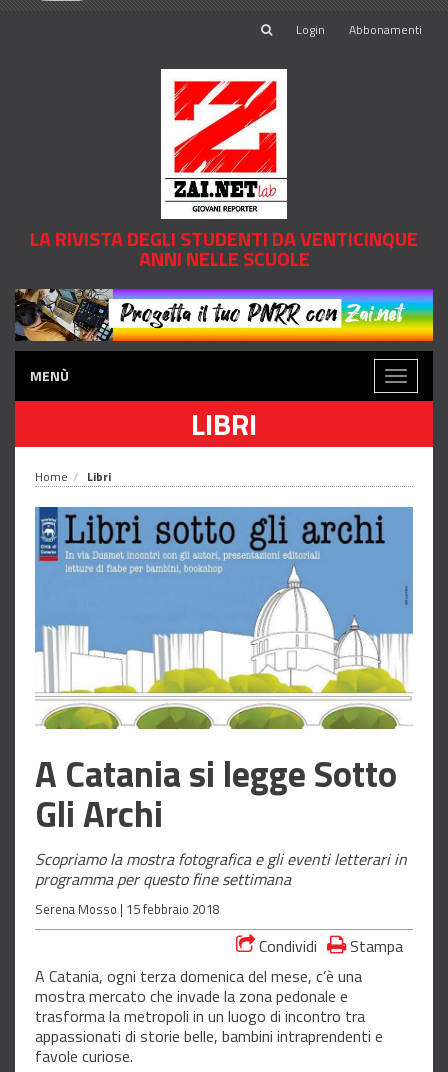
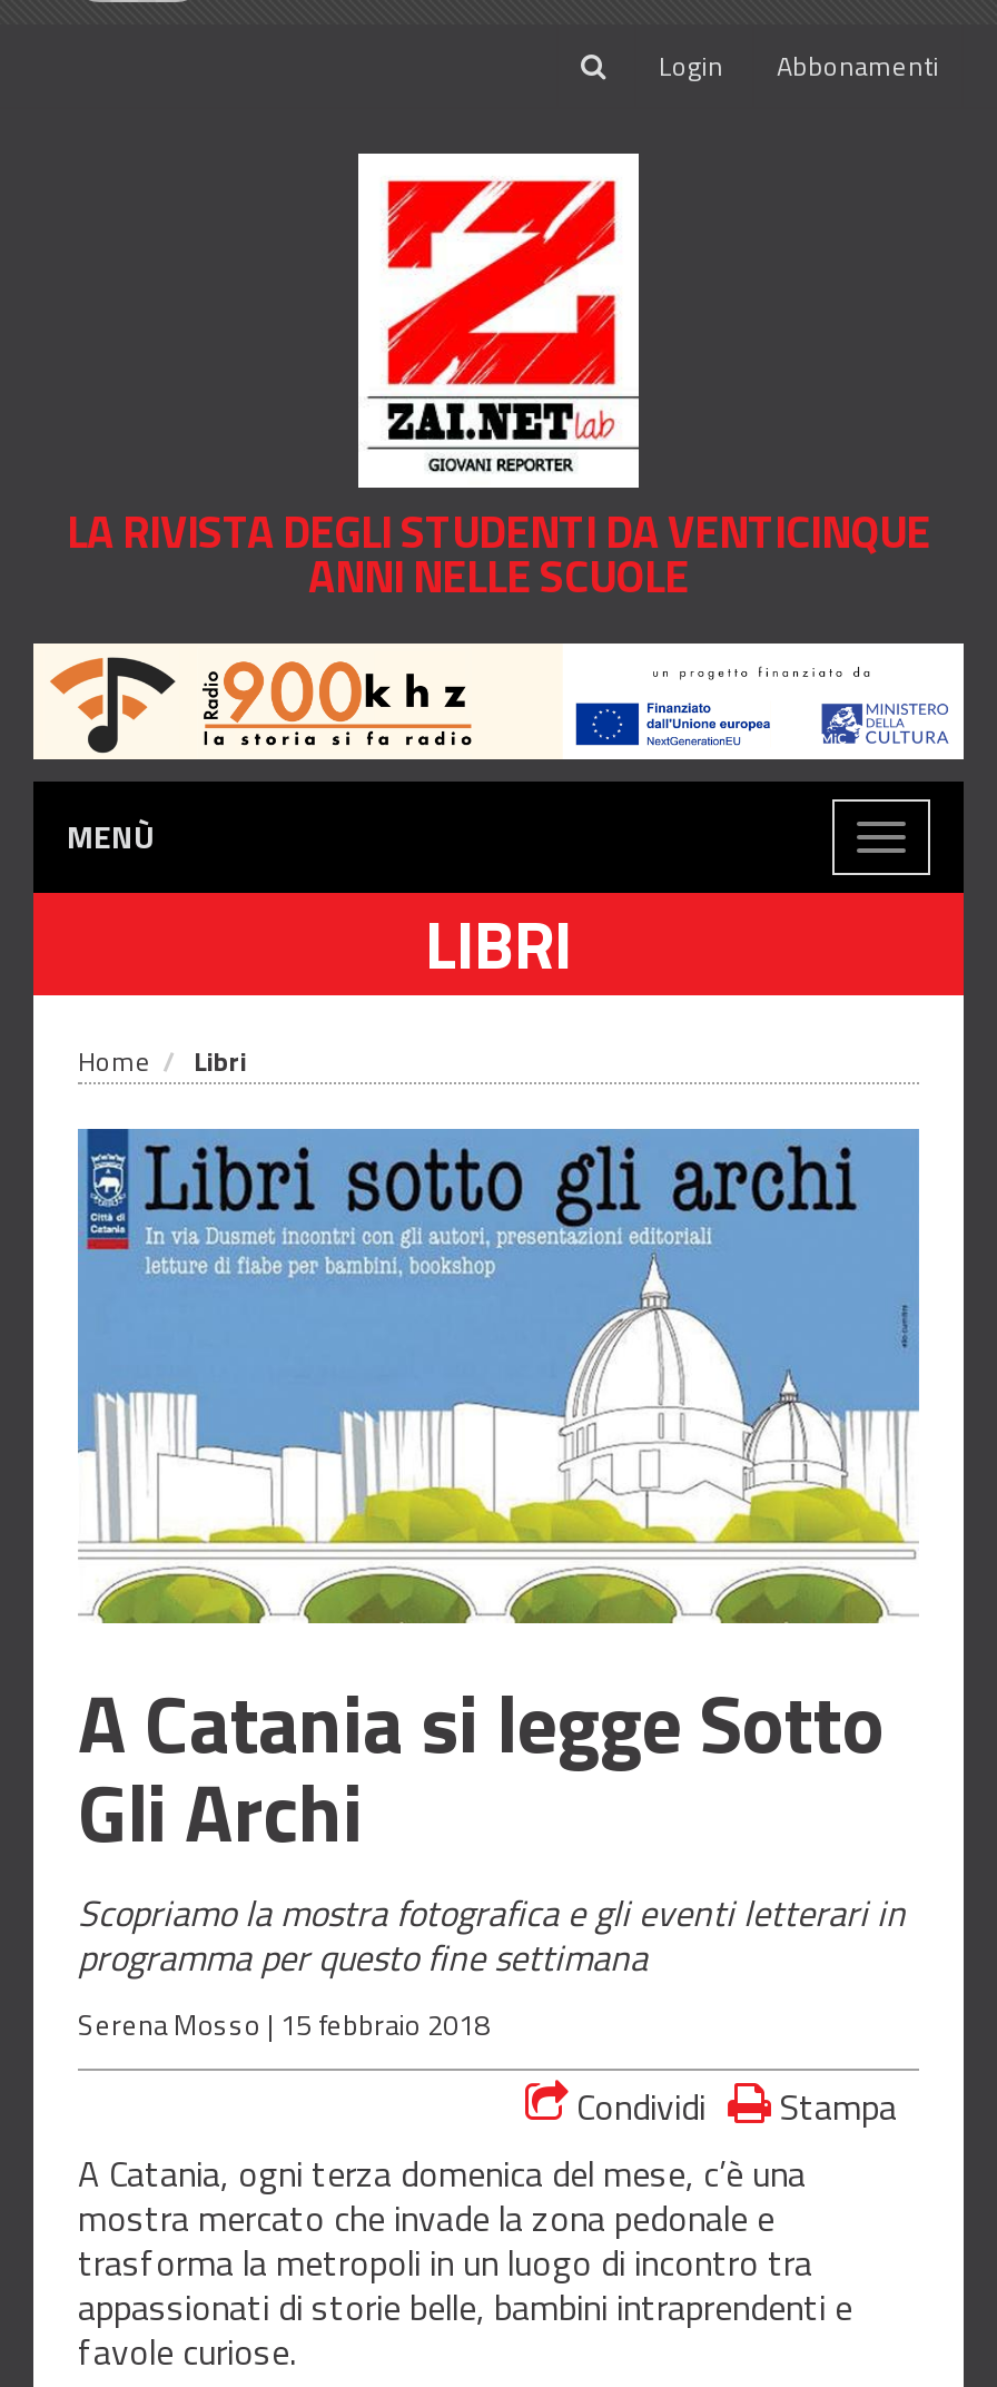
- [image]
+ [image]
